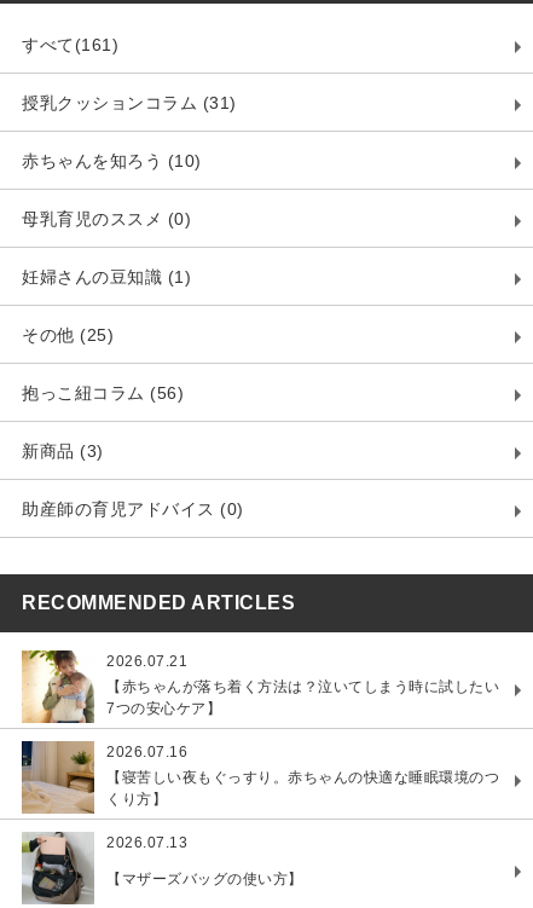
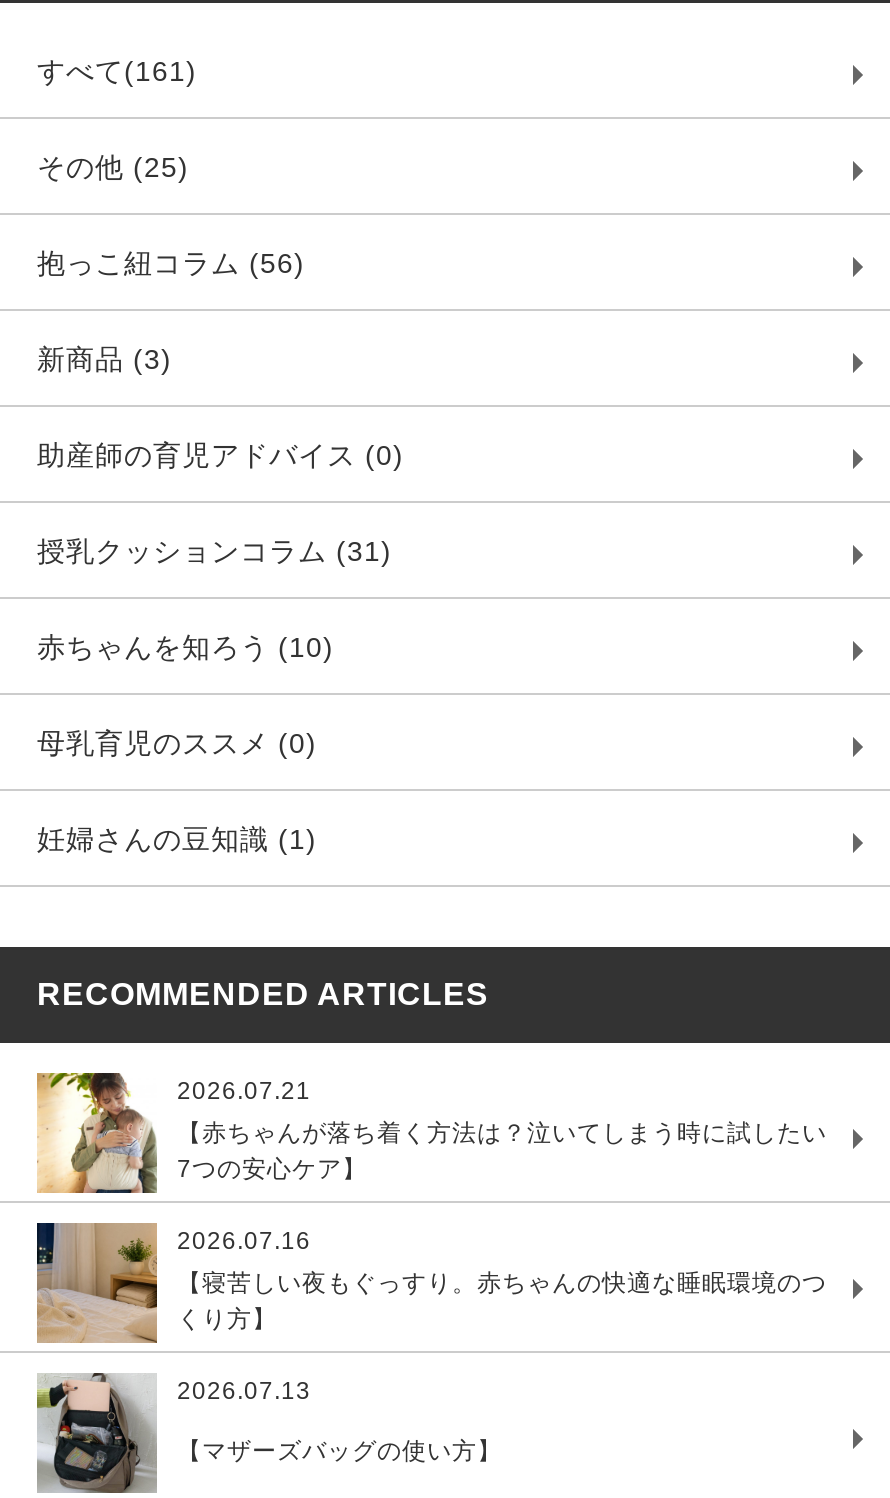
moved down: 授乳クッションコラム (31) | 赤ちゃんを知ろう (10) | 母乳育児のススメ (0) | 妊婦さんの豆知識 (1)

moved up: その他 (25) | 抱っこ紐コラム (56) | 新商品 (3) | 助産師の育児アドバイス (0)
